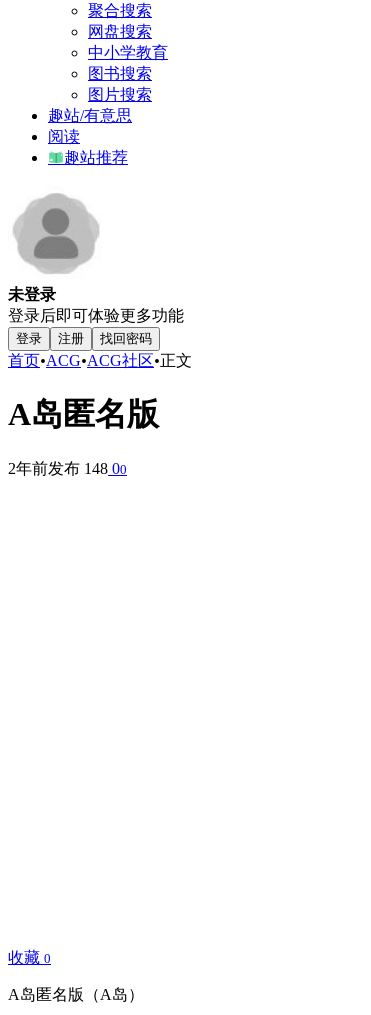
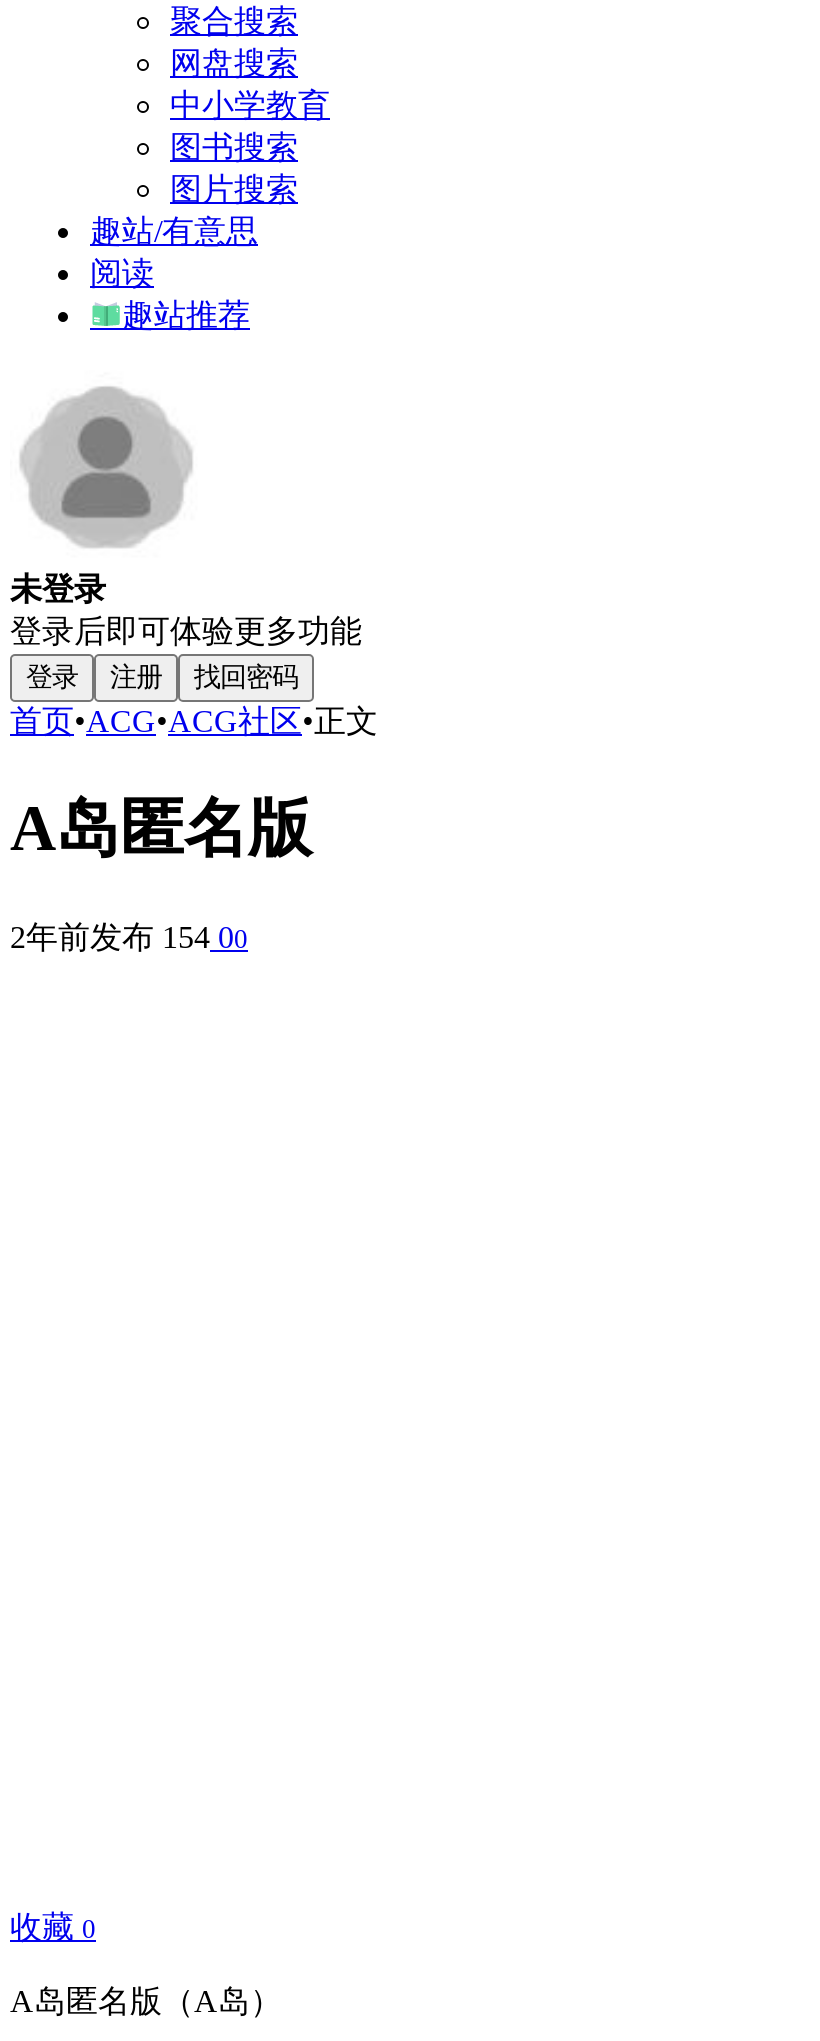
- 2年前发布148 00
+ 2年前发布154 00
